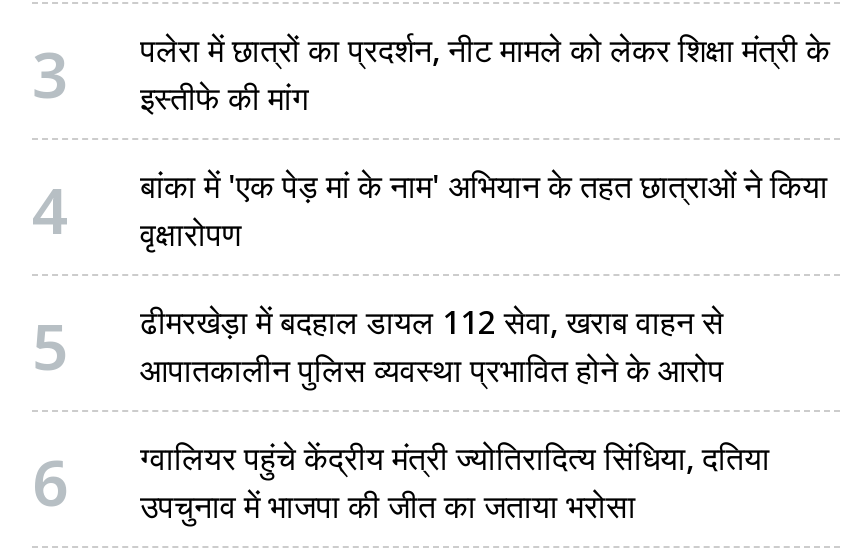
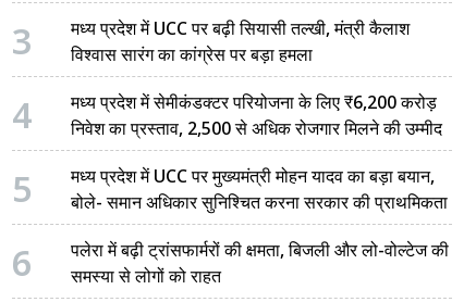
- पलेरा में छात्रों का प्रदर्शन, नीट मामले को लेकर शिक्षा मंत्री के
- इस्तीफे की मांग
+ मध्य प्रदेश में UCC पर बढ़ी सियासी तल्खी, मंत्री कैलाश
+ विश्वास सारंग का कांग्रेस पर बड़ा हमला

- बांका में 'एक पेड़ मां के नाम' अभियान के तहत छात्राओं ने किया
- वृक्षारोपण
+ मध्य प्रदेश में सेमीकंडक्टर परियोजना के लिए ₹6,200 करोड़
+ निवेश का प्रस्ताव, 2,500 से अधिक रोजगार मिलने की उम्मीद

- ढीमरखेड़ा में बदहाल डायल 112 सेवा, खराब वाहन से
- आपातकालीन पुलिस व्यवस्था प्रभावित होने के आरोप
+ मध्य प्रदेश में UCC पर मुख्यमंत्री मोहन यादव का बड़ा बयान,
+ बोले- समान अधिकार सुनिश्चित करना सरकार की प्राथमिकता

- ग्वालियर पहुंचे केंद्रीय मंत्री ज्योतिरादित्य सिंधिया, दतिया
- उपचुनाव में भाजपा की जीत का जताया भरोसा
+ पलेरा में बढ़ी ट्रांसफार्मरों की क्षमता, बिजली और लो-वोल्टेज की
+ समस्या से लोगों को राहत
